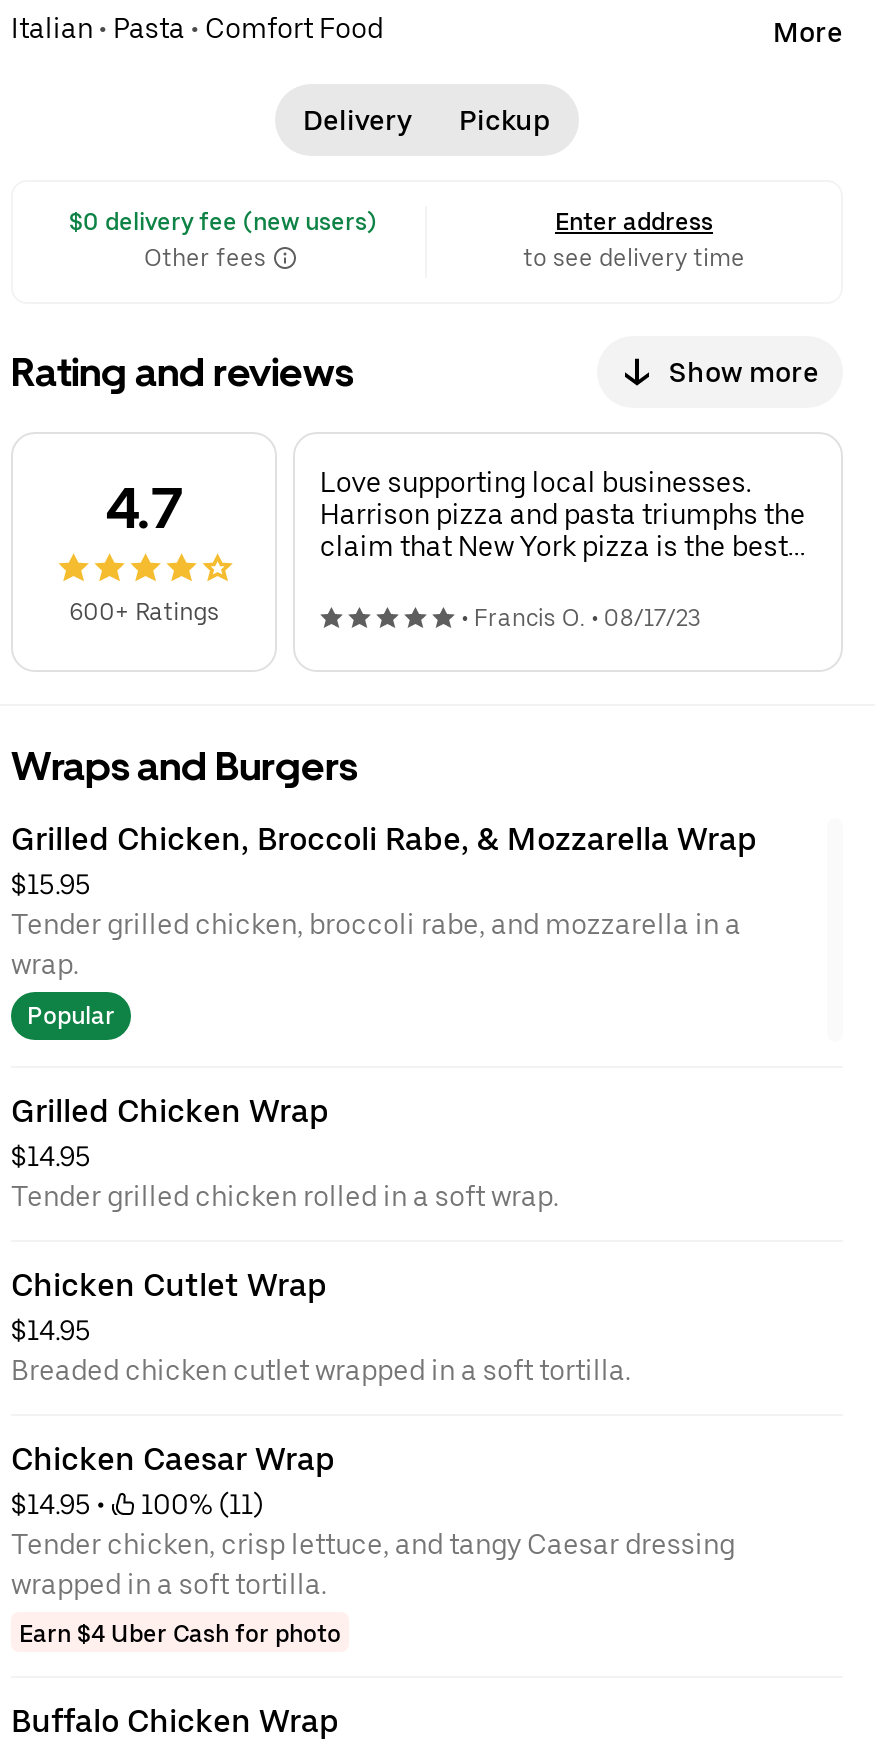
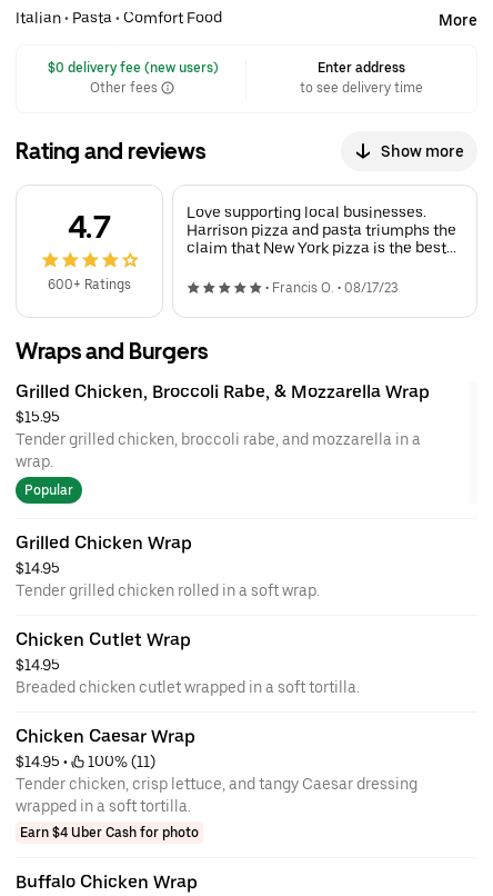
- Delivery
- Pickup
